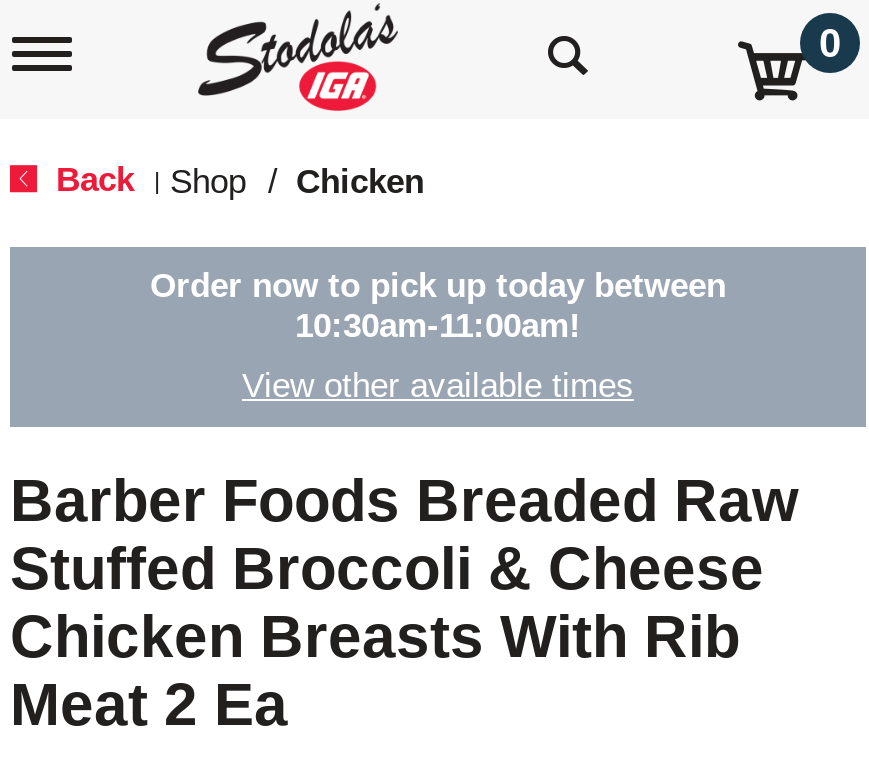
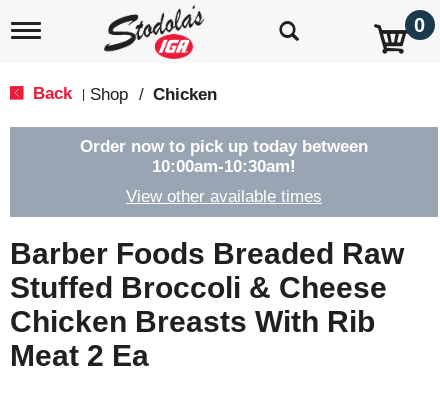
- 10:30am-11:00am!
+ 10:00am-10:30am!
